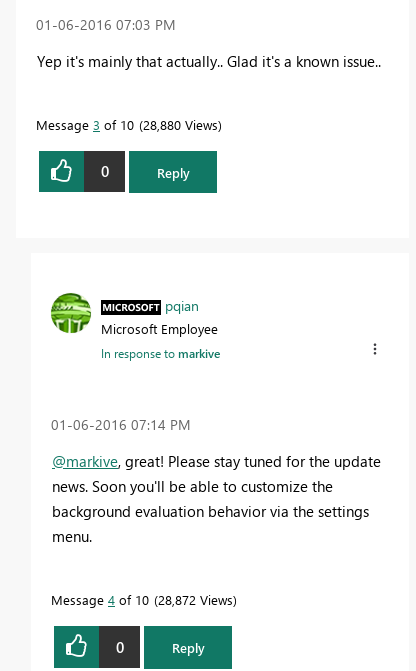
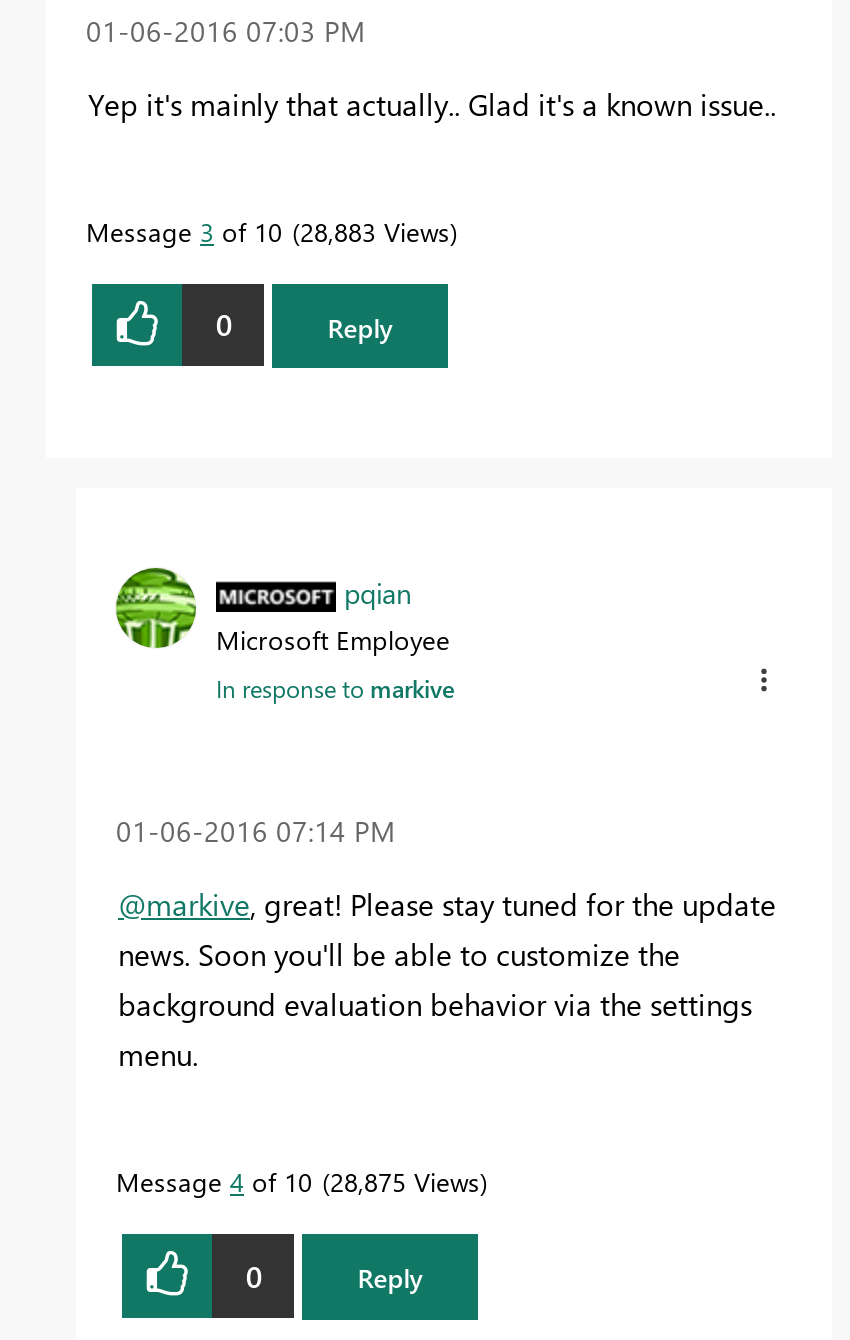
- Message 3 of 10 28,880 Views
+ Message 3 of 10 28,883 Views

- Message 4 of 10 28,872 Views
+ Message 4 of 10 28,875 Views
